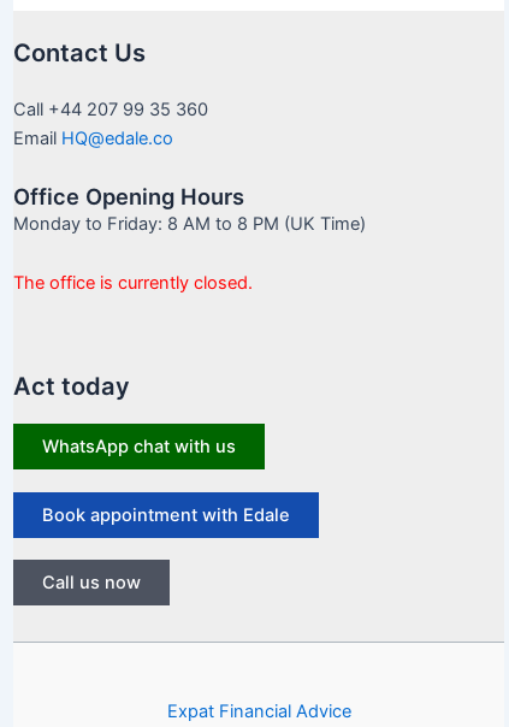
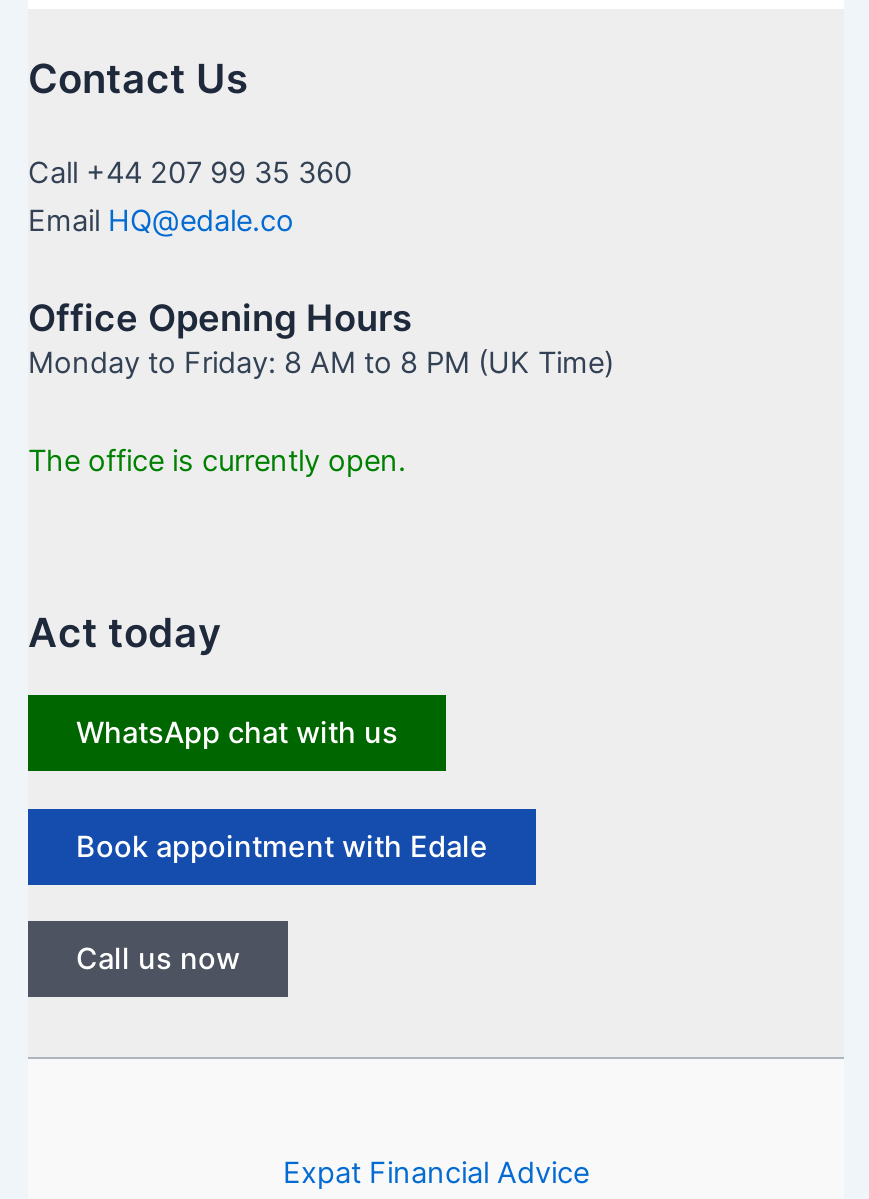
- The office is currently closed.
+ The office is currently open.
